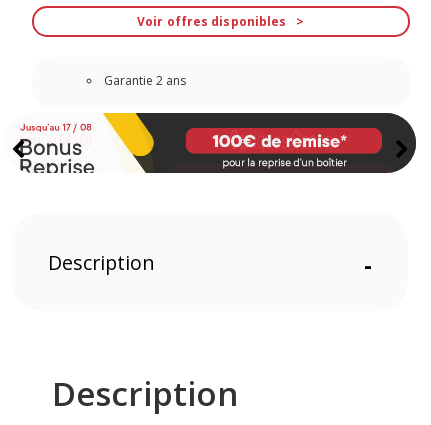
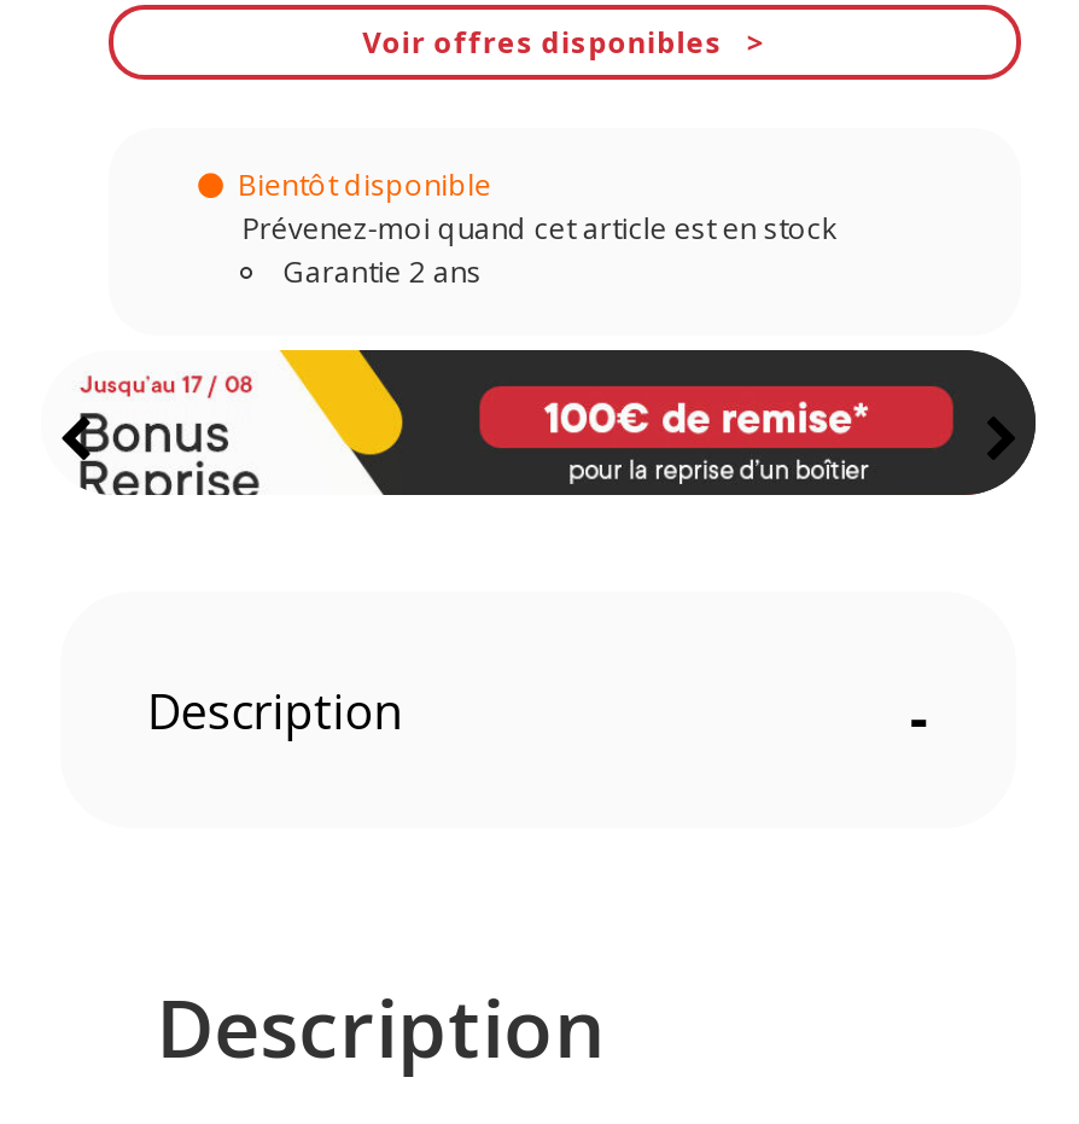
+ Bientôt disponible
+ Prévenez-moi quand cet article est en stock
